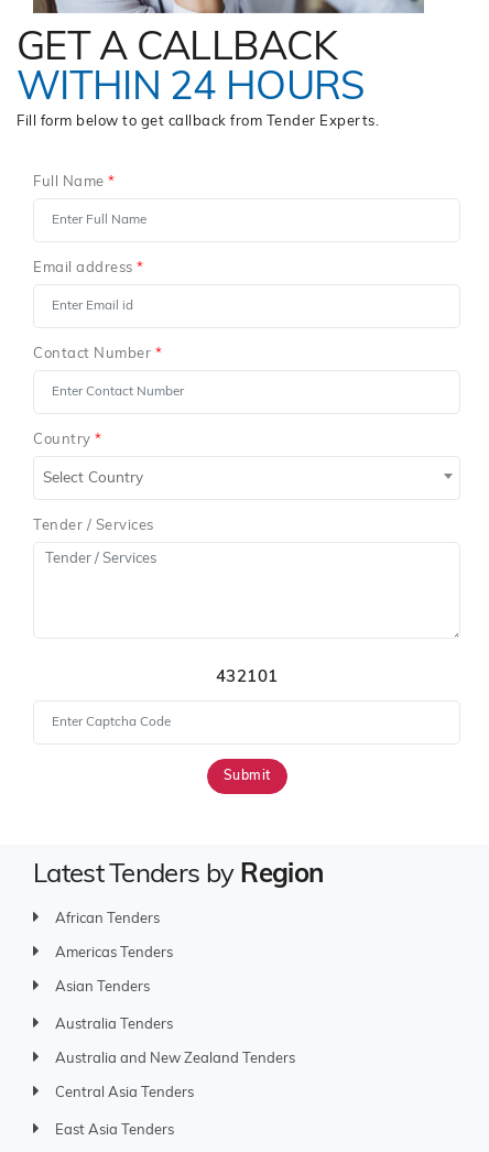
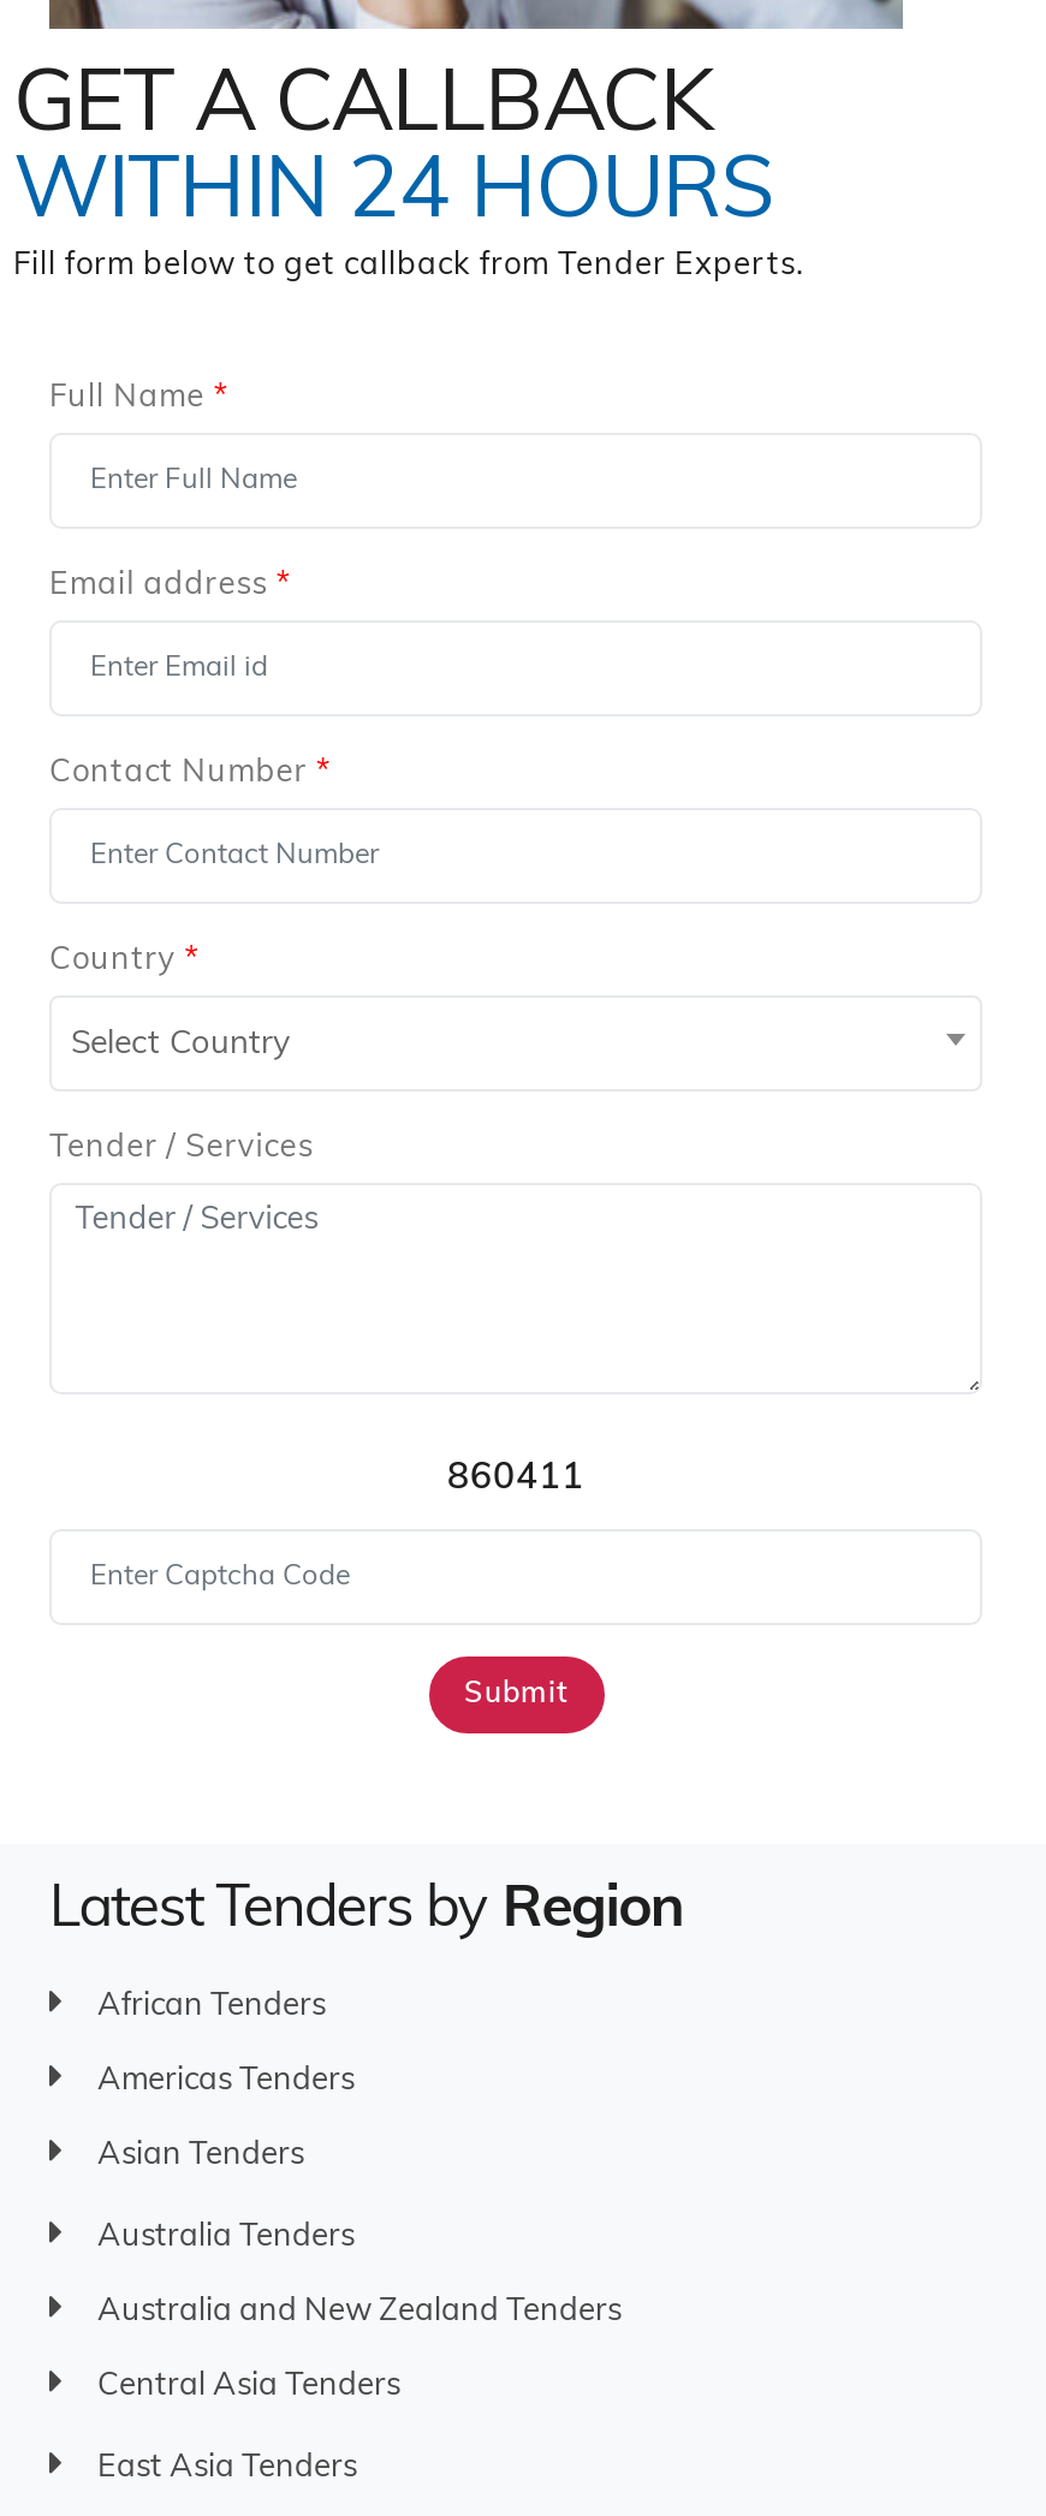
- 432101
+ 860411
